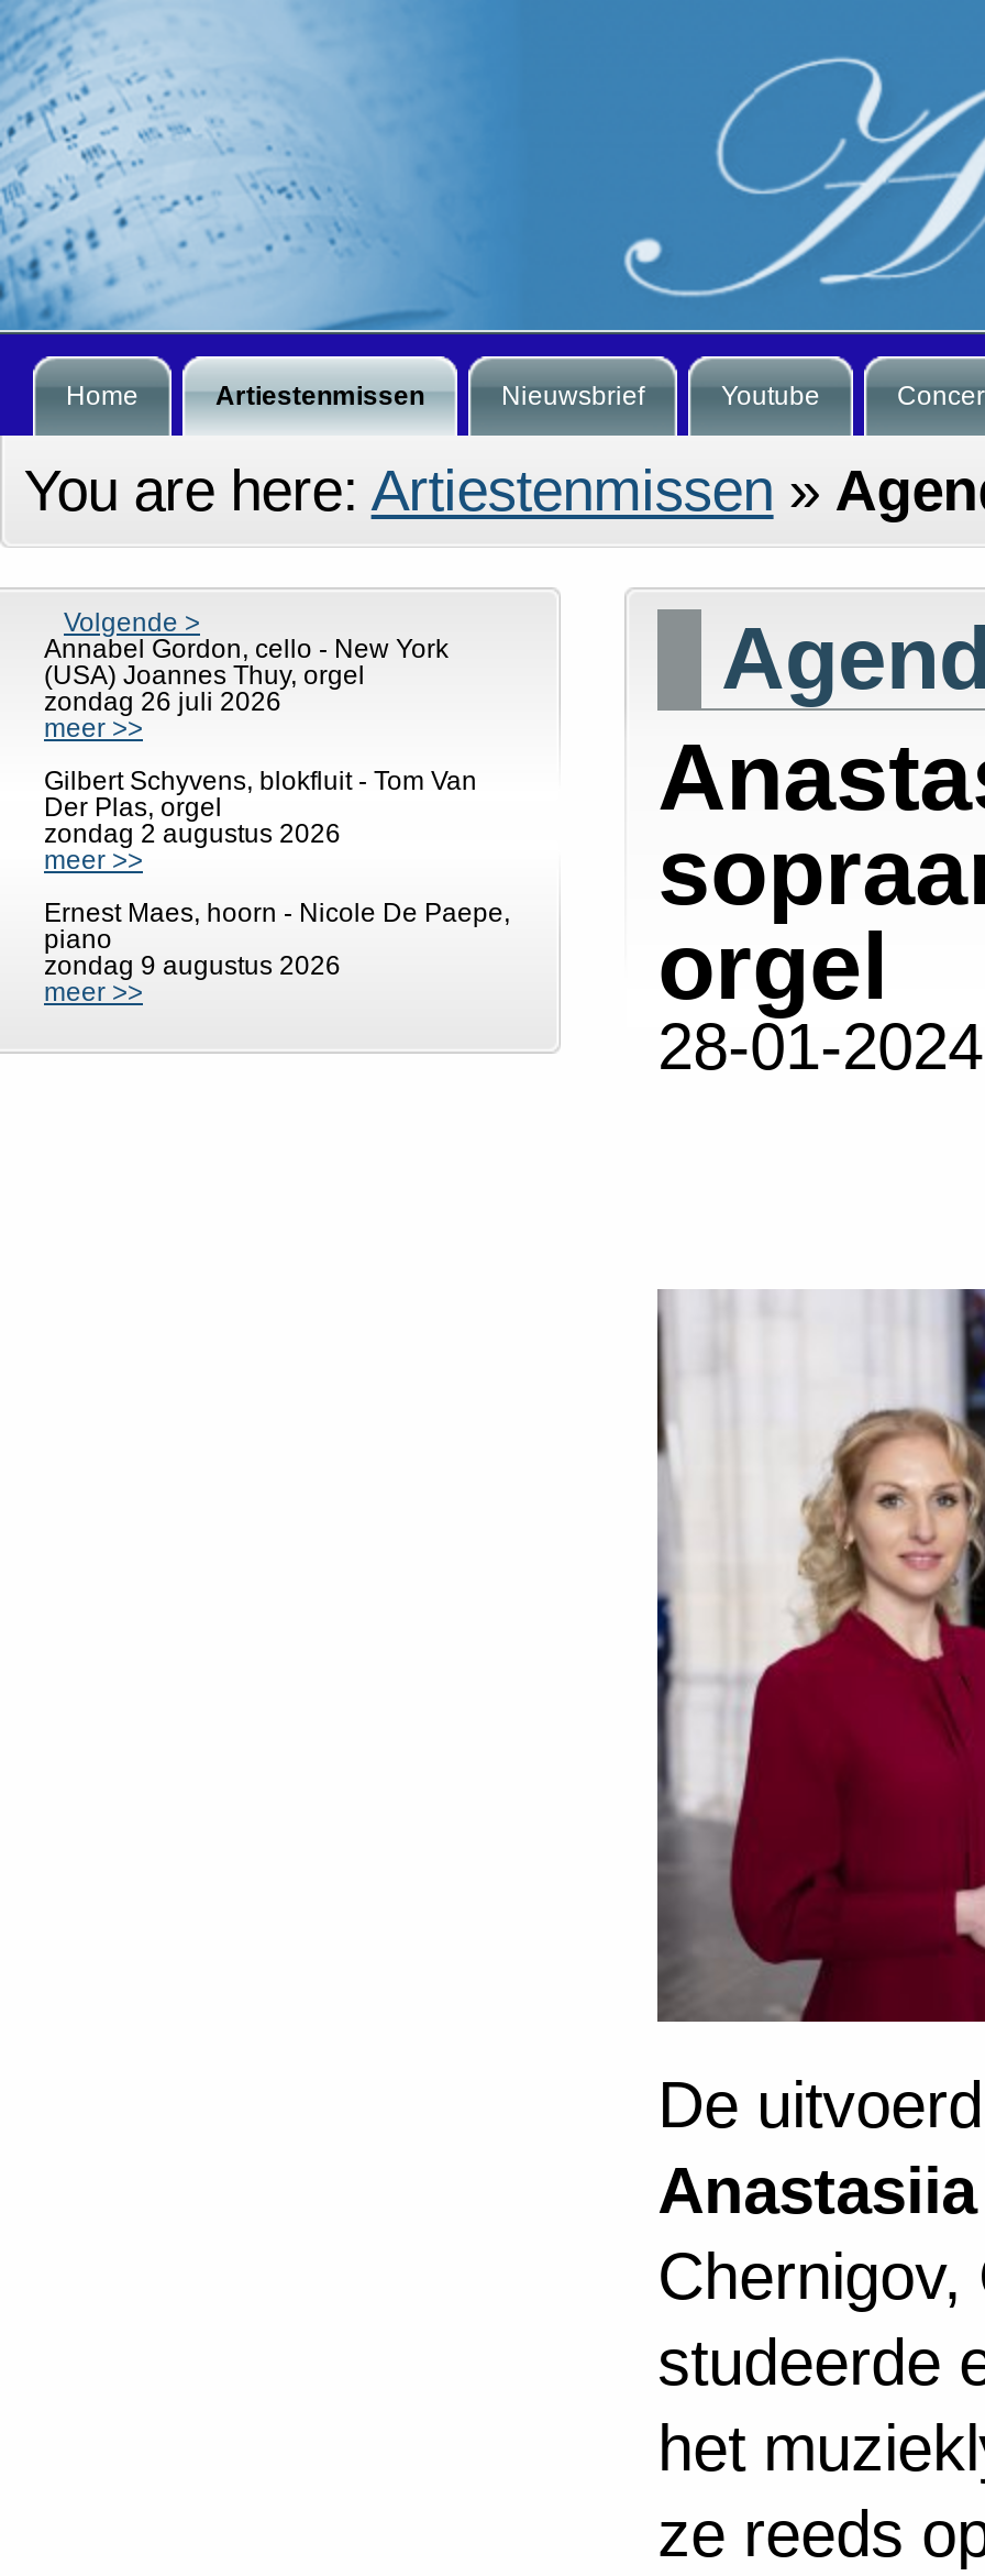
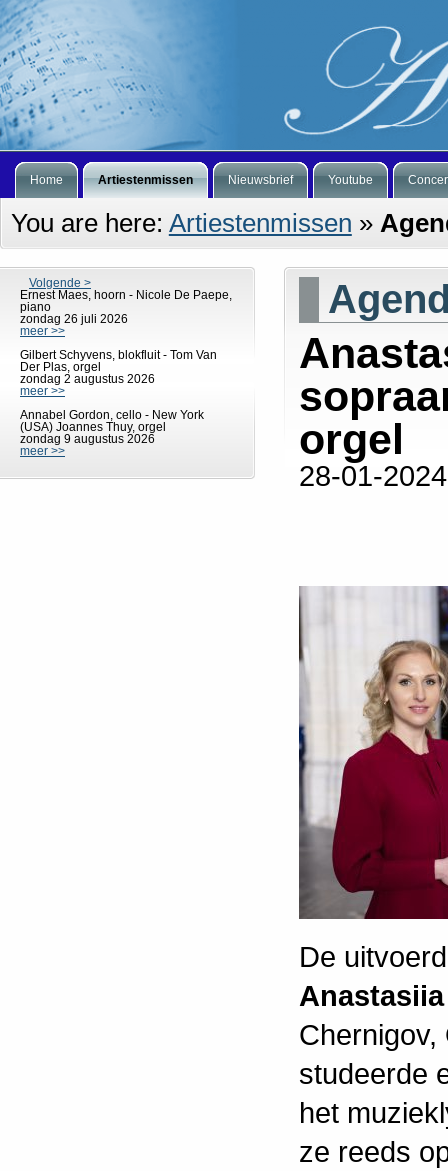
moved down: Annabel Gordon, cello - New York | (USA) Joannes Thuy, orgel

moved up: Ernest Maes, hoorn - Nicole De Paepe, | piano
